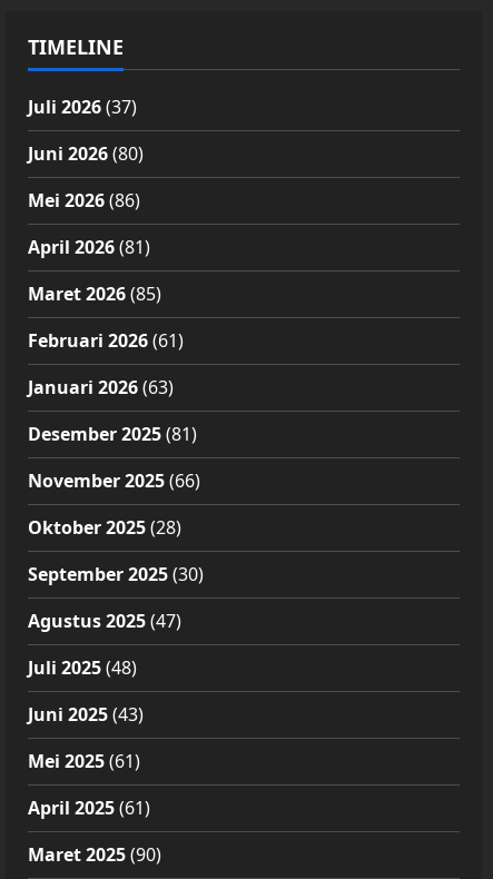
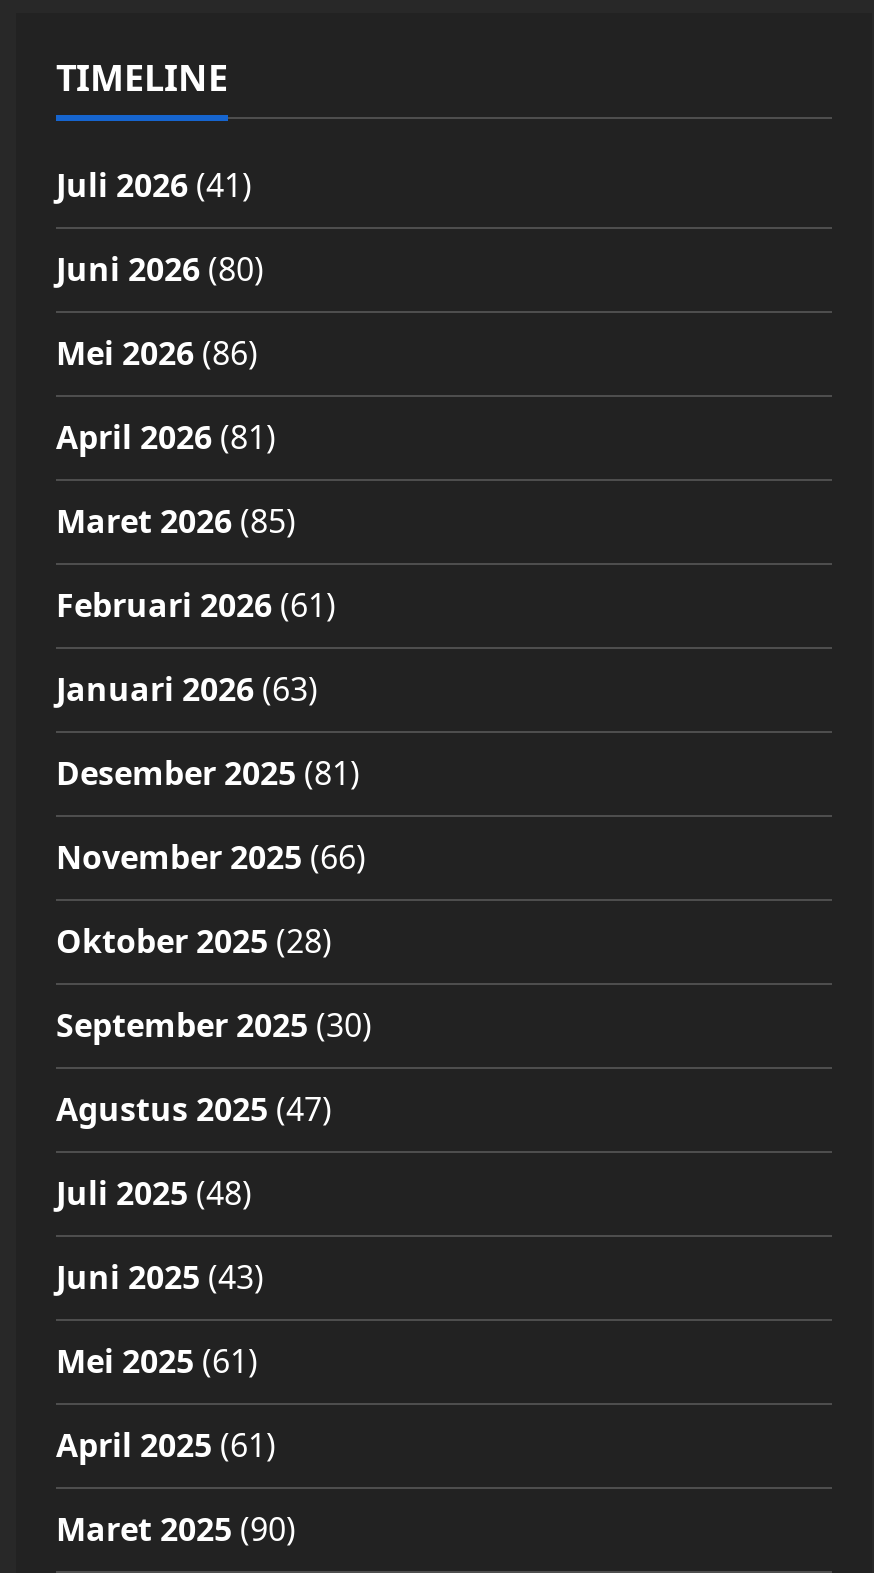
- Juli 2026 (37)
+ Juli 2026 (41)
